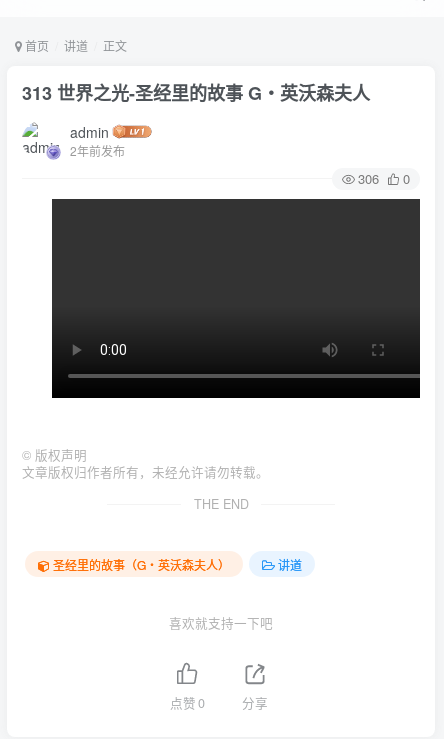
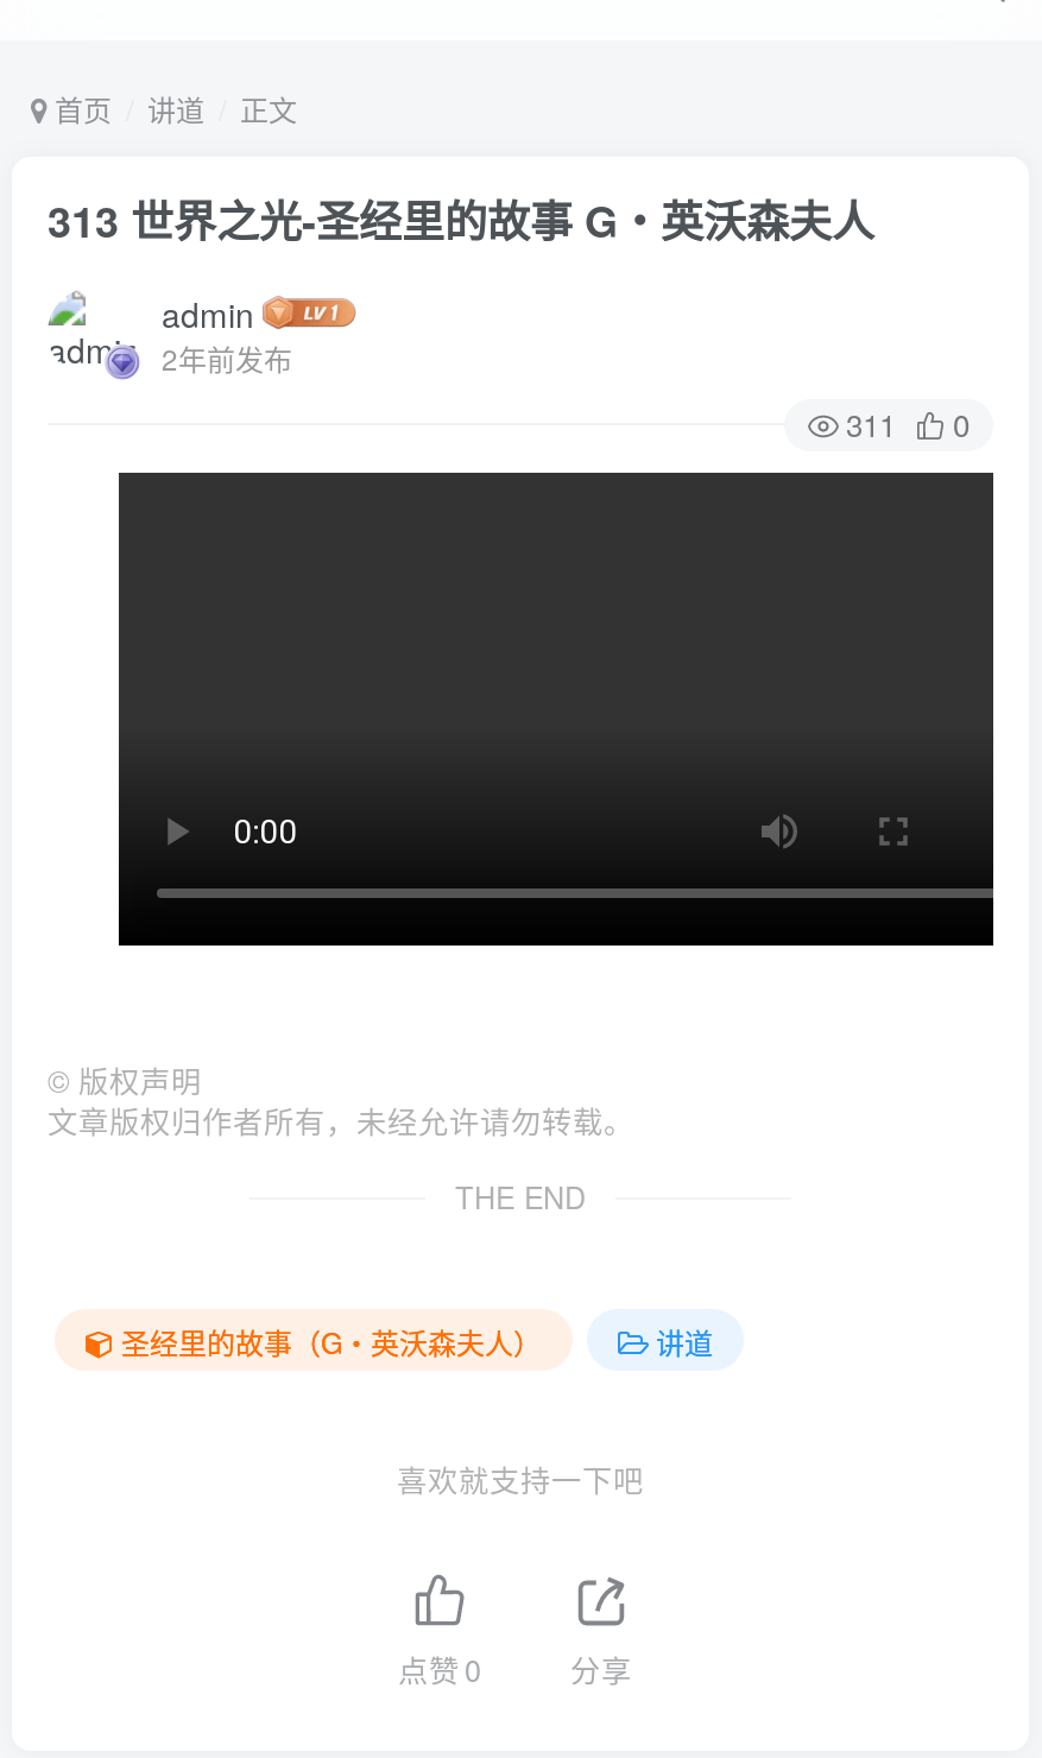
- 306 0
+ 311 0
